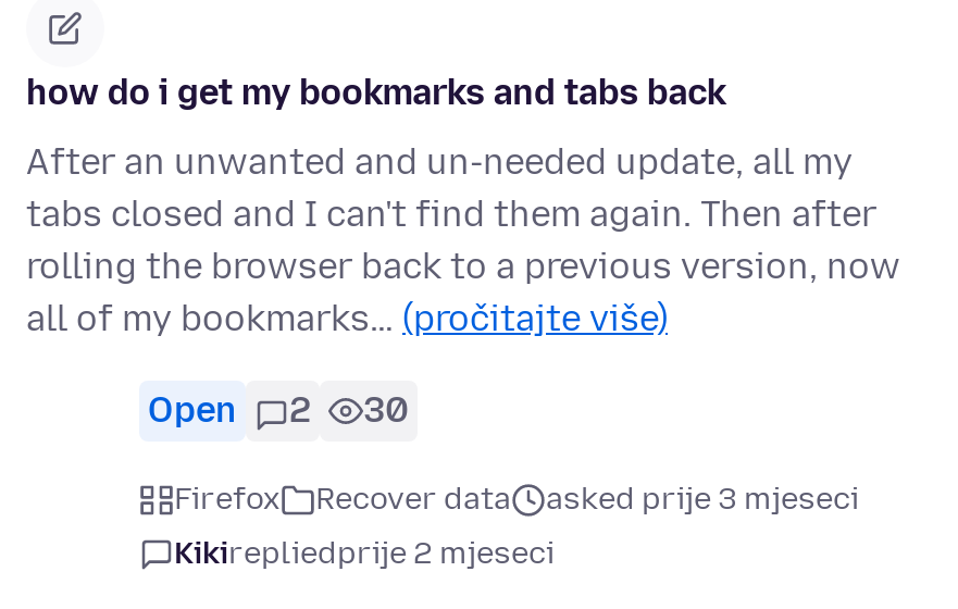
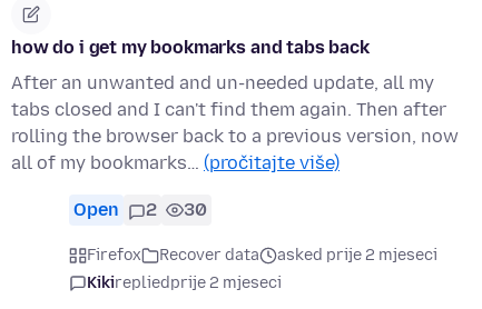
- asked prije 3 mjeseci
+ asked prije 2 mjeseci
